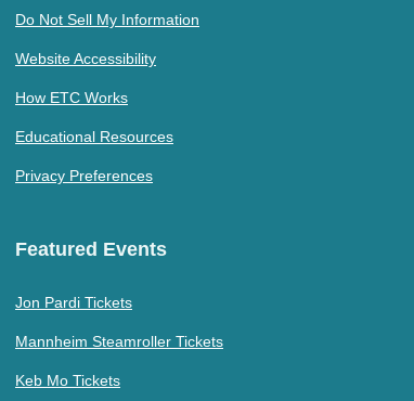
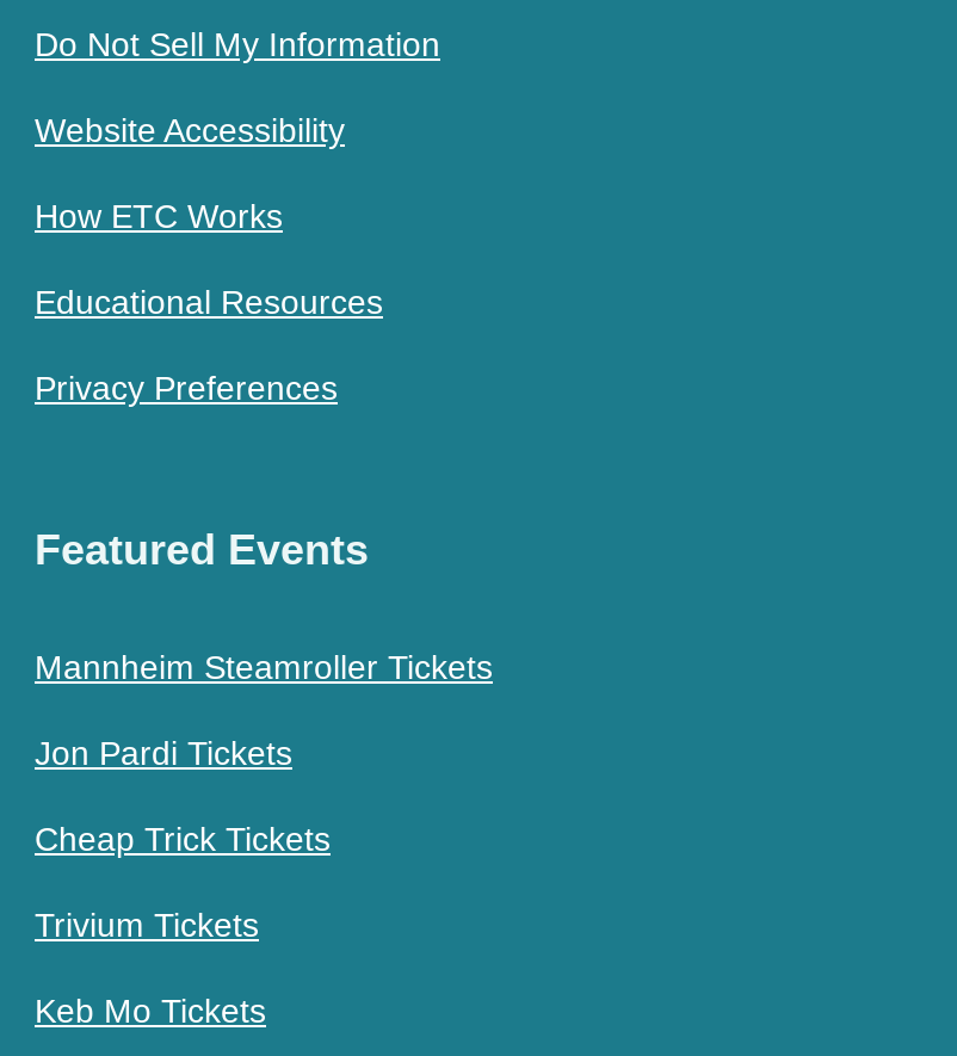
+ Cheap Trick Tickets
+ Trivium Tickets

moved up: Mannheim Steamroller Tickets
